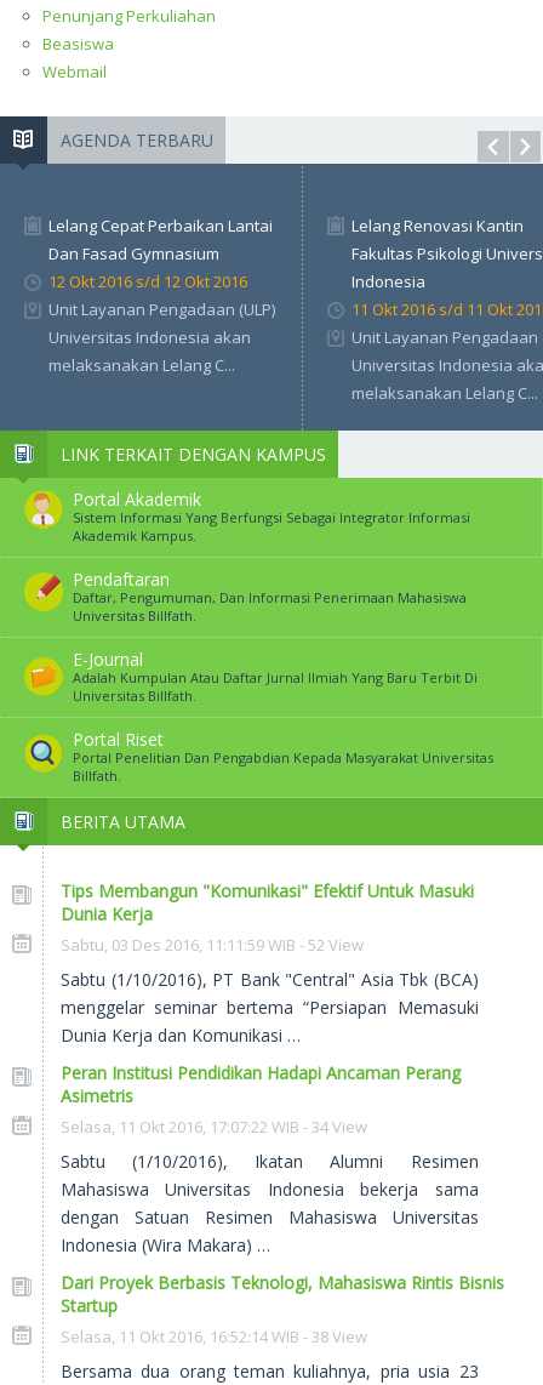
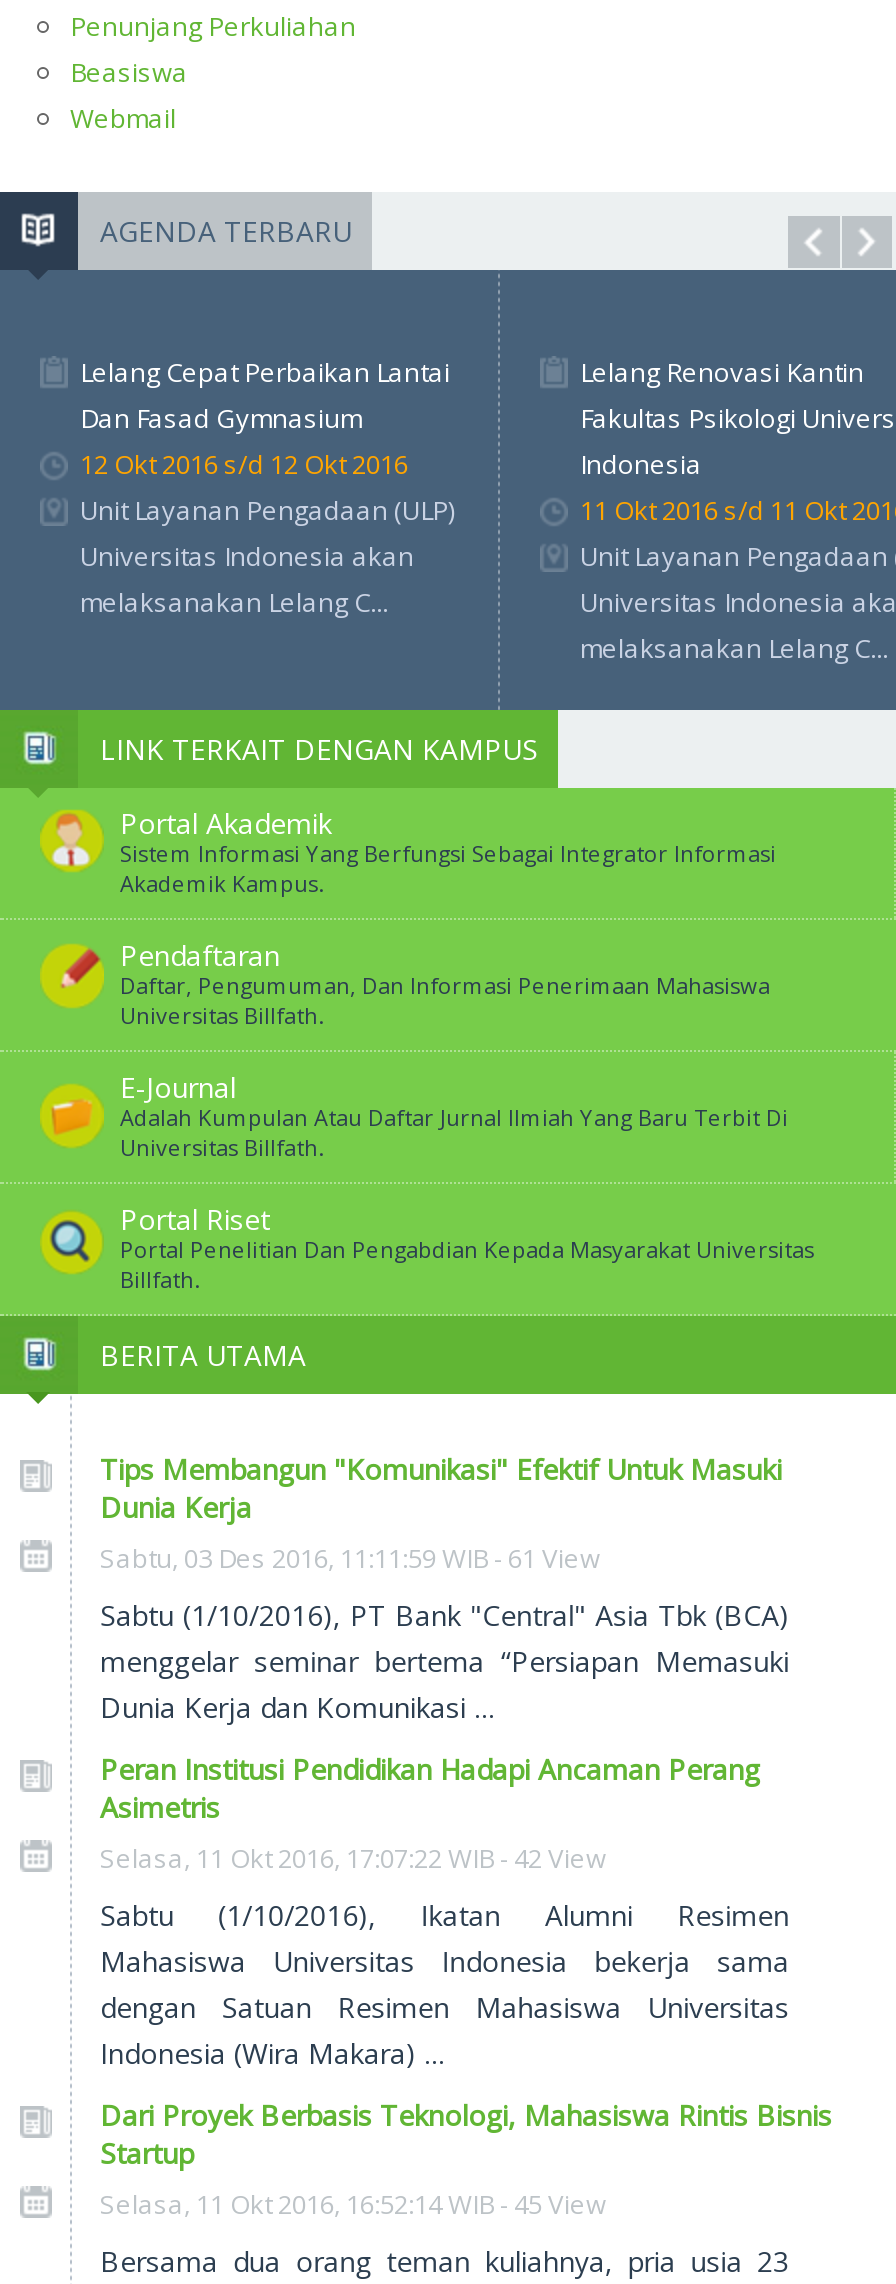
- Sabtu, 03 Des 2016, 11:11:59 WIB - 52 View
+ Sabtu, 03 Des 2016, 11:11:59 WIB - 61 View

- Selasa, 11 Okt 2016, 17:07:22 WIB - 34 View
+ Selasa, 11 Okt 2016, 17:07:22 WIB - 42 View

- Selasa, 11 Okt 2016, 16:52:14 WIB - 38 View
+ Selasa, 11 Okt 2016, 16:52:14 WIB - 45 View
